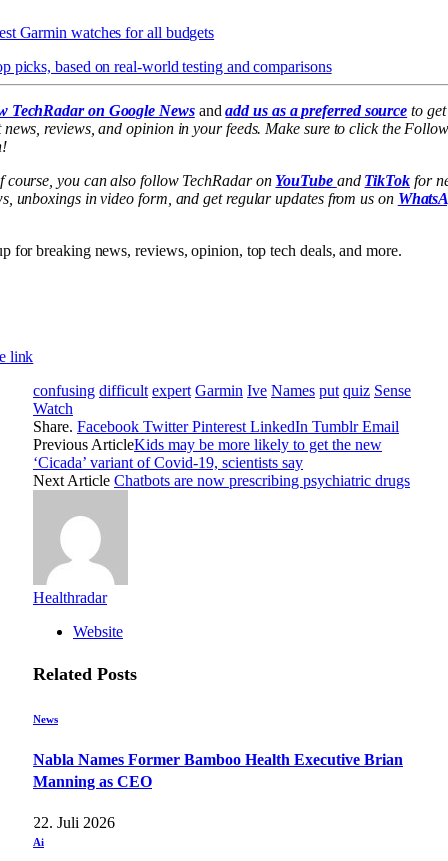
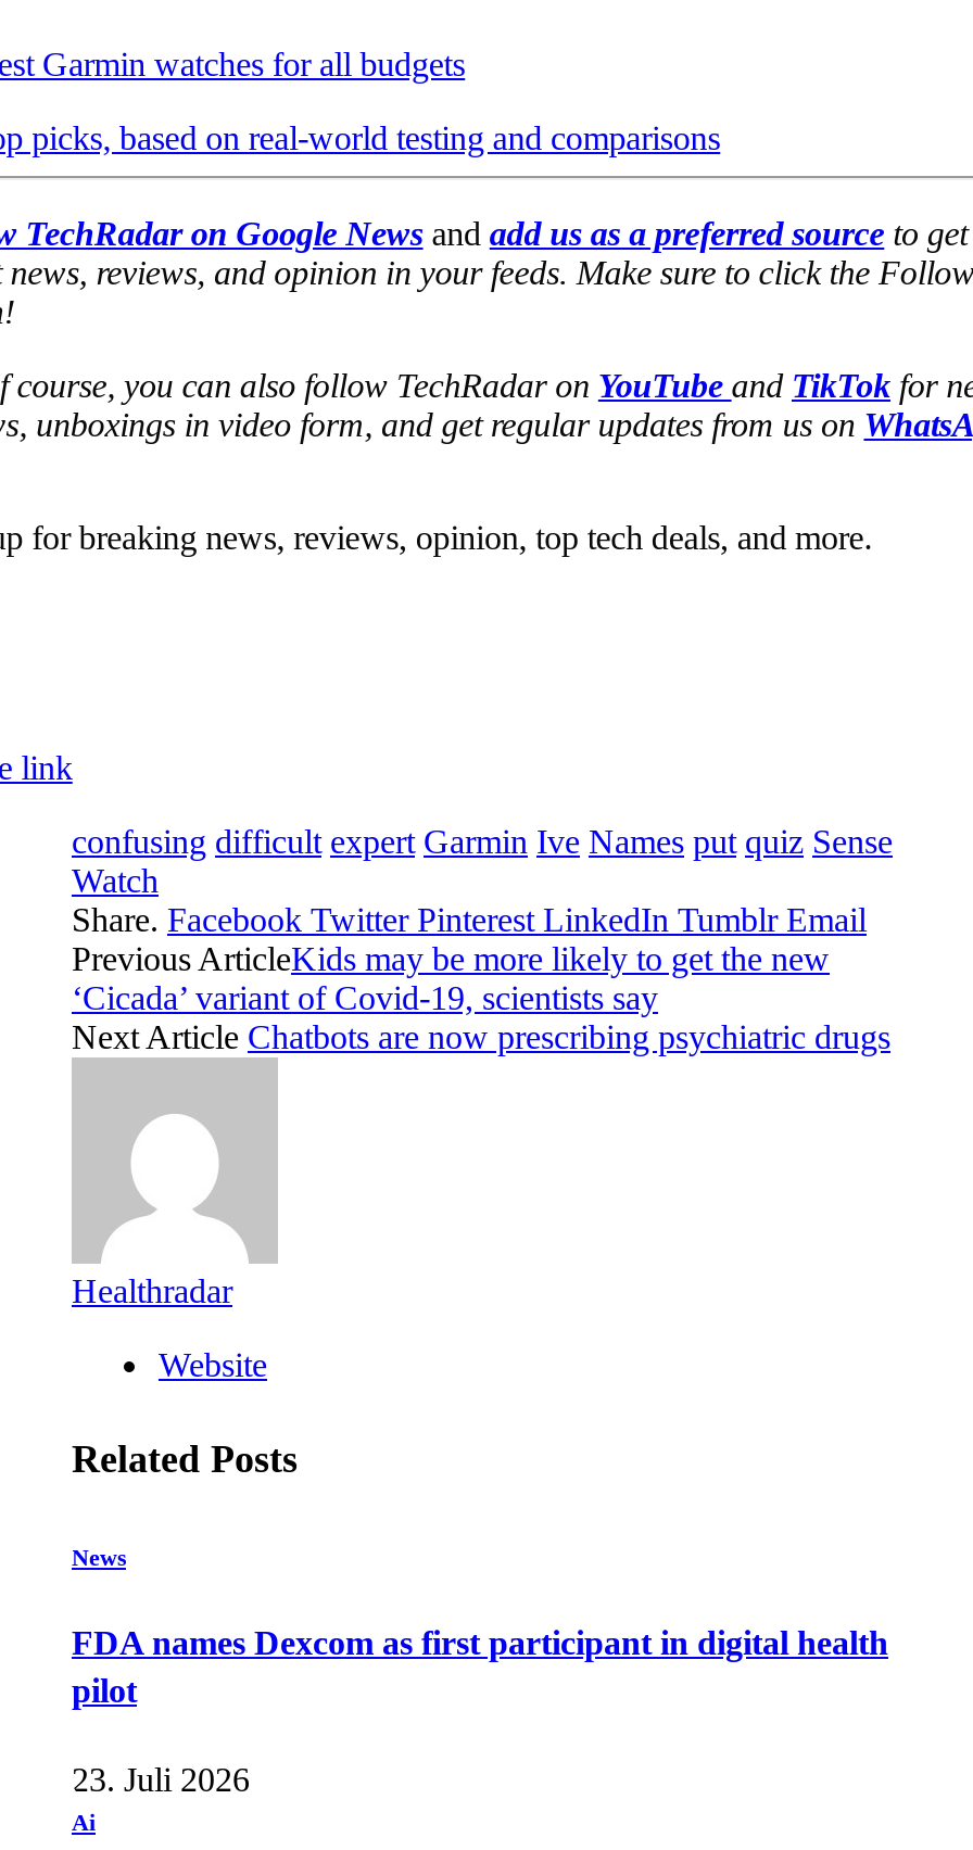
- Nabla Names Former Bamboo Health Executive Brian
- Manning as CEO
+ FDA names Dexcom as first participant in digital health
+ pilot

- 22. Juli 2026
+ 23. Juli 2026
